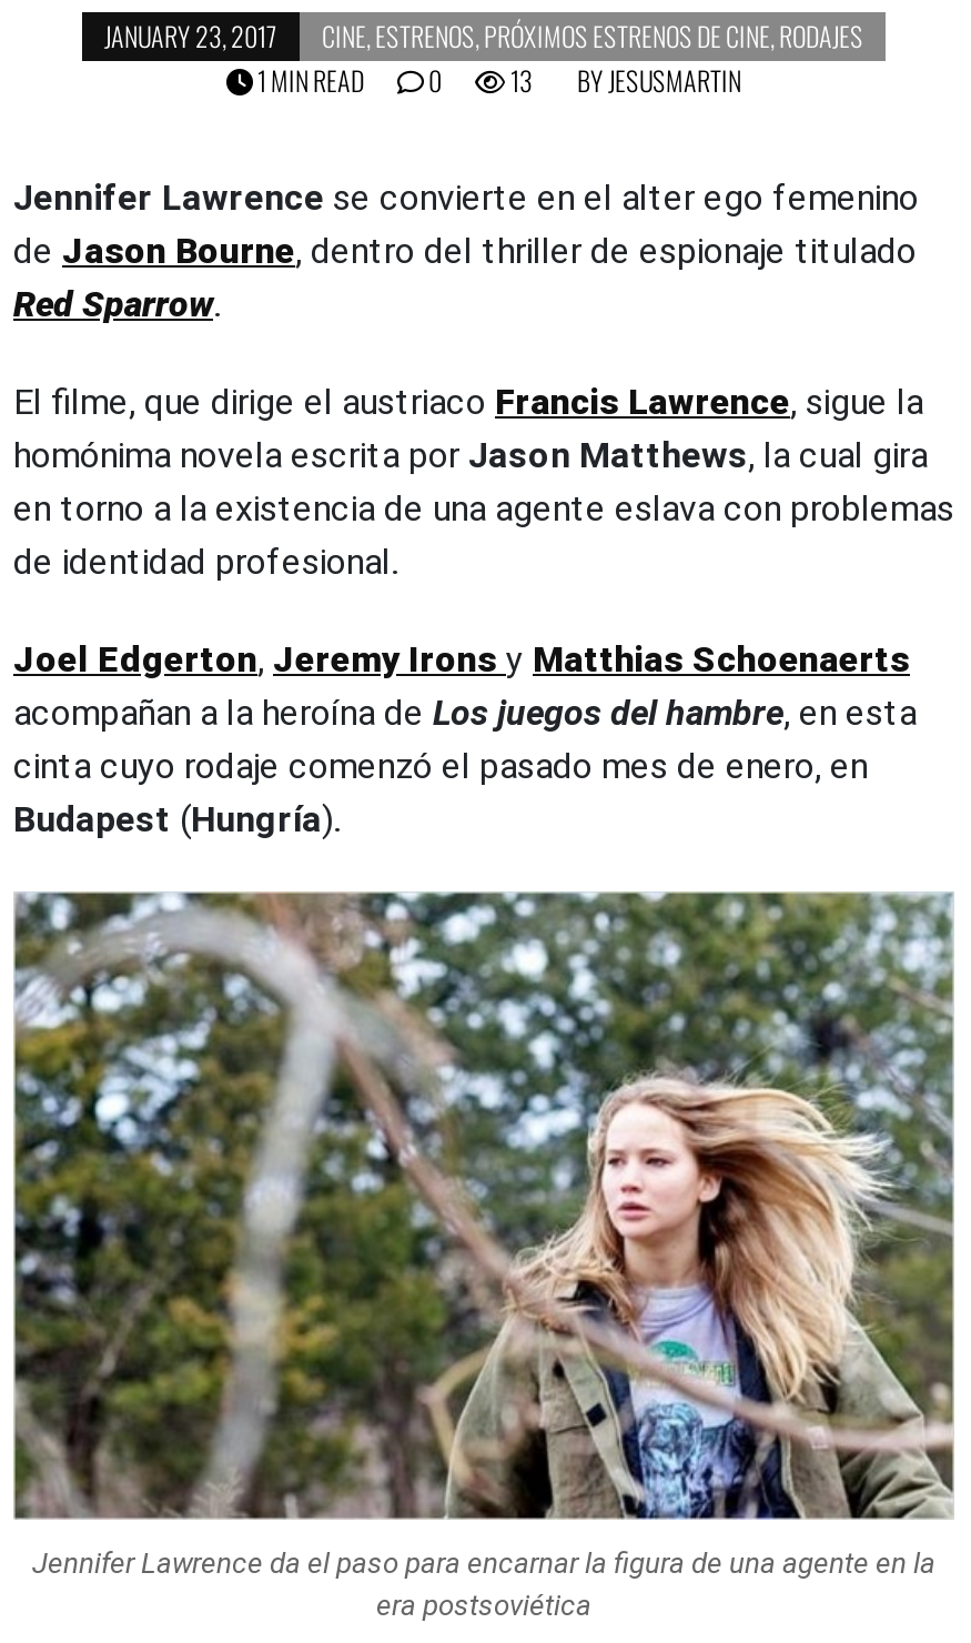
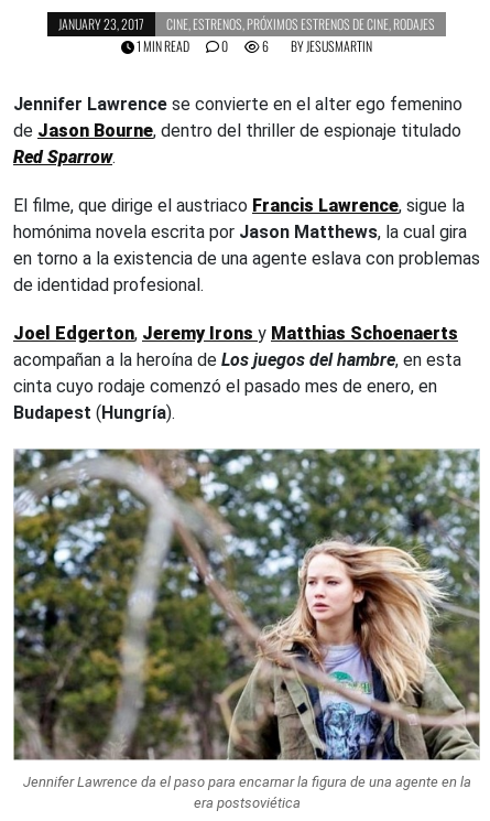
- 1 MIN READ 0 13 BYJESUSMARTIN
+ 1 MIN READ 0 6 BYJESUSMARTIN
